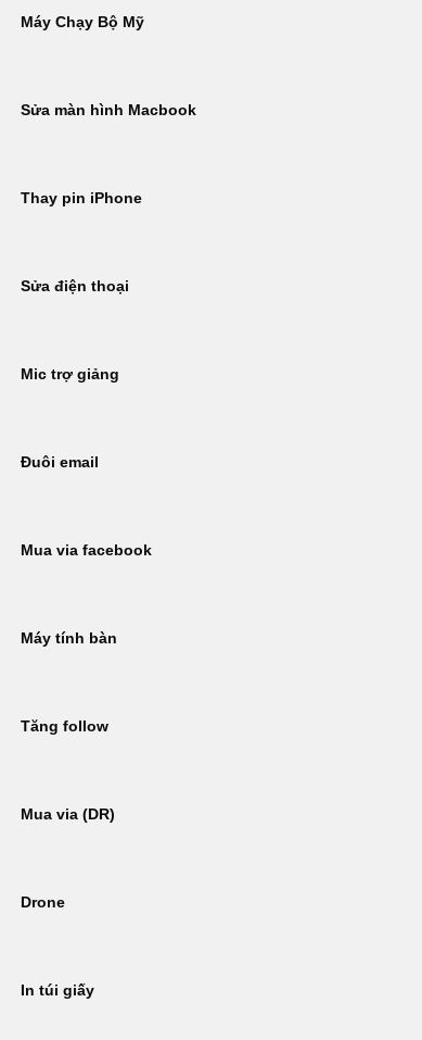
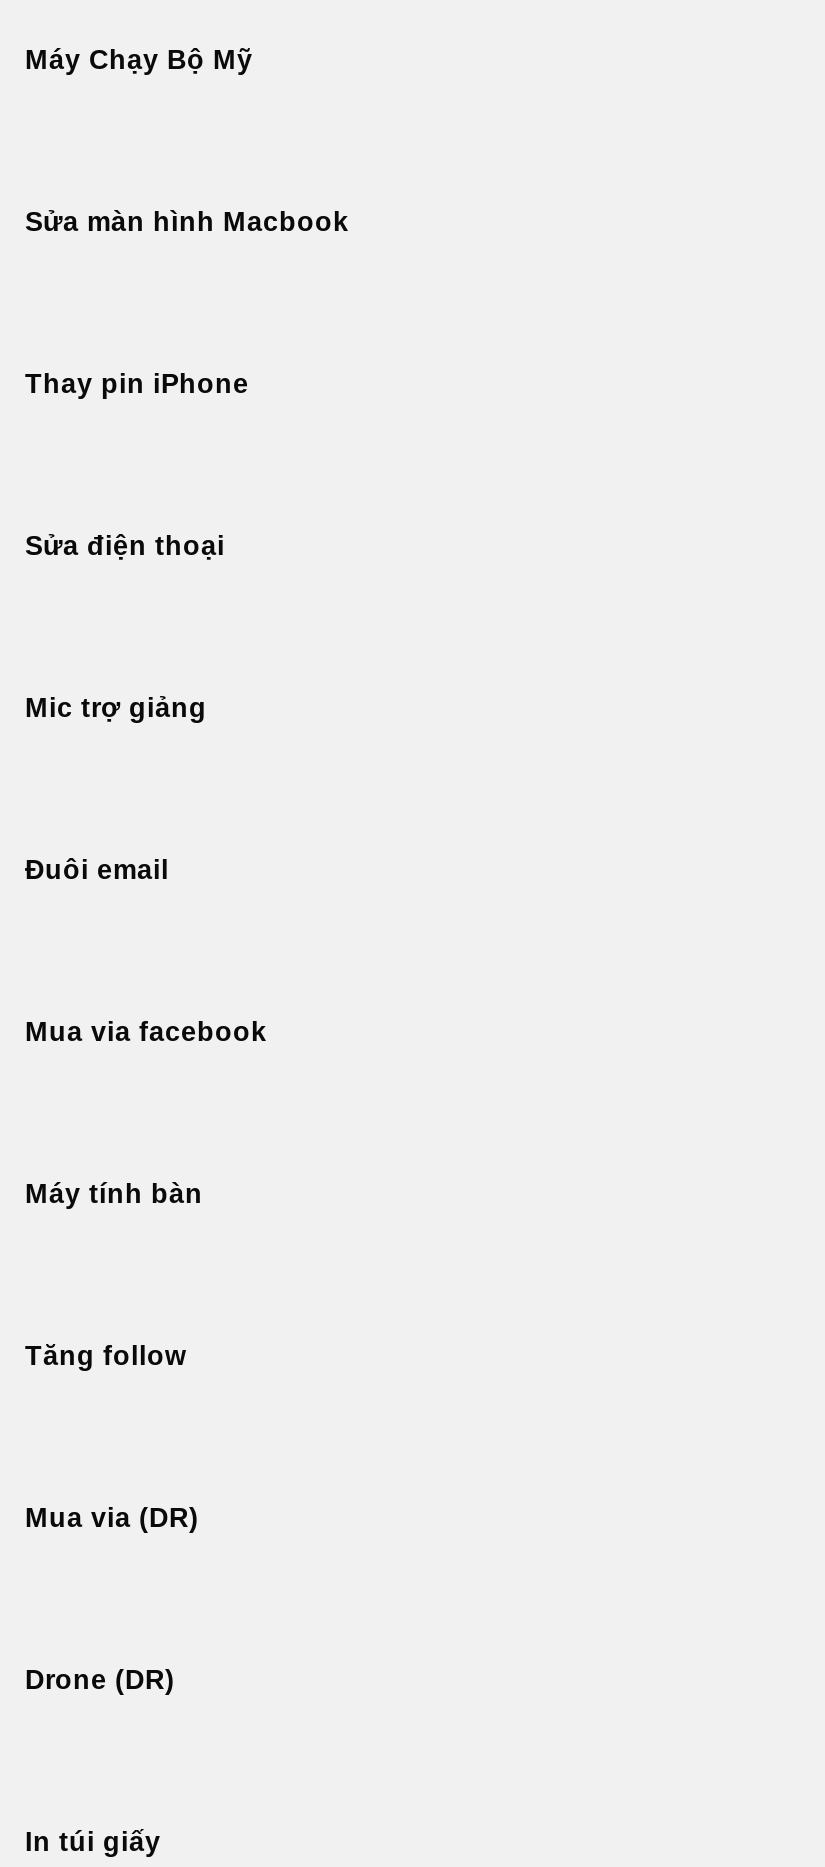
- Drone
+ Drone (DR)
